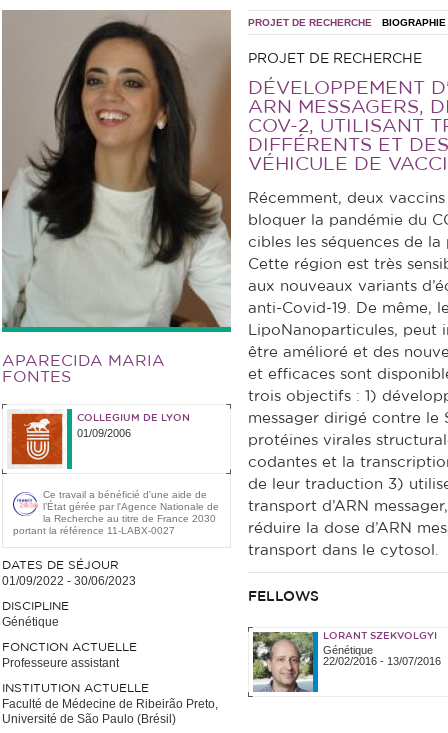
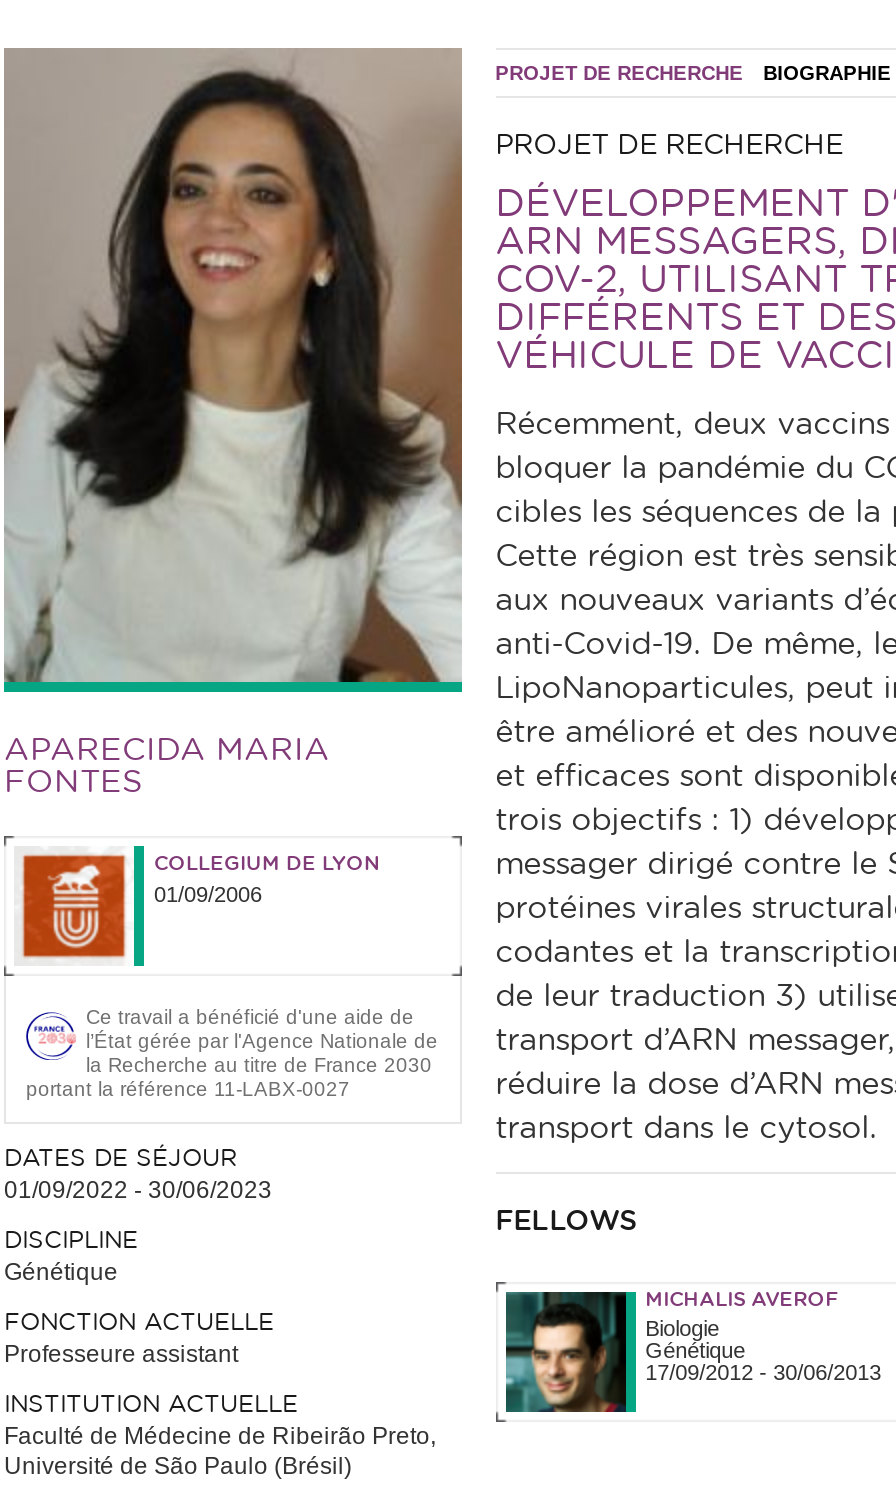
- [image]
- LORANT SZEKVOLGYI
+ [image]
+ MICHALIS AVEROF
+ Biologie

- 22/02/2016 - 13/07/2016
+ 17/09/2012 - 30/06/2013
